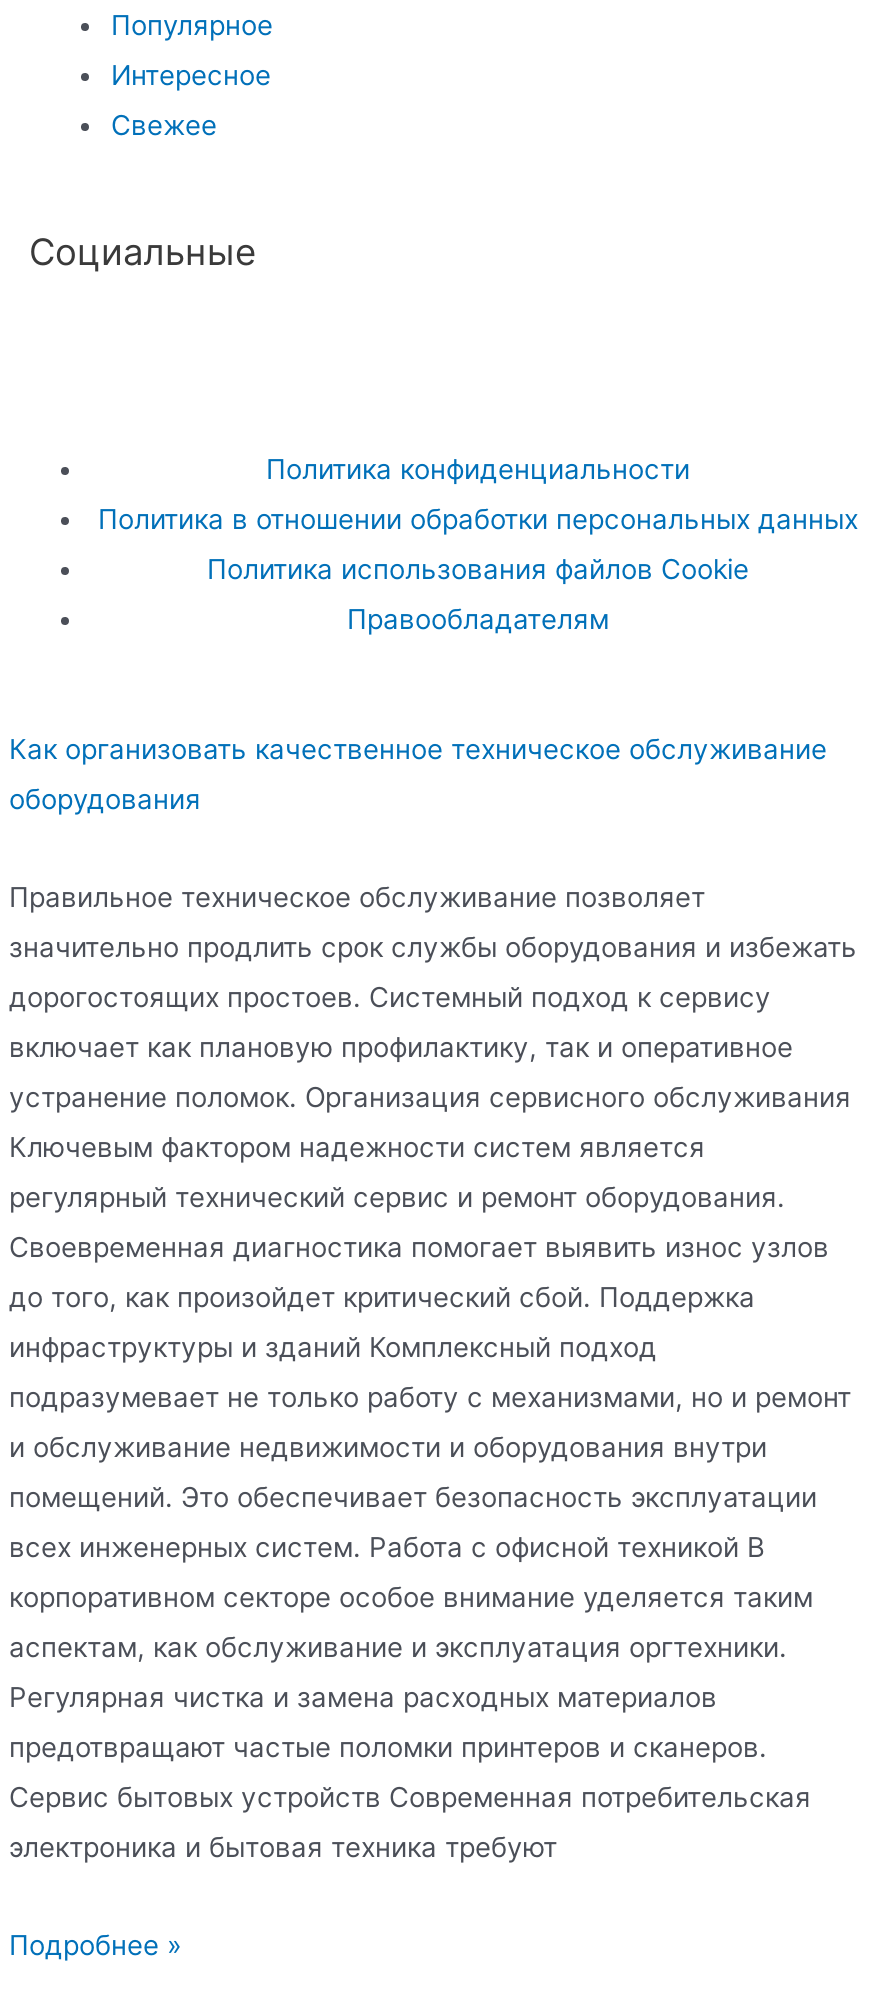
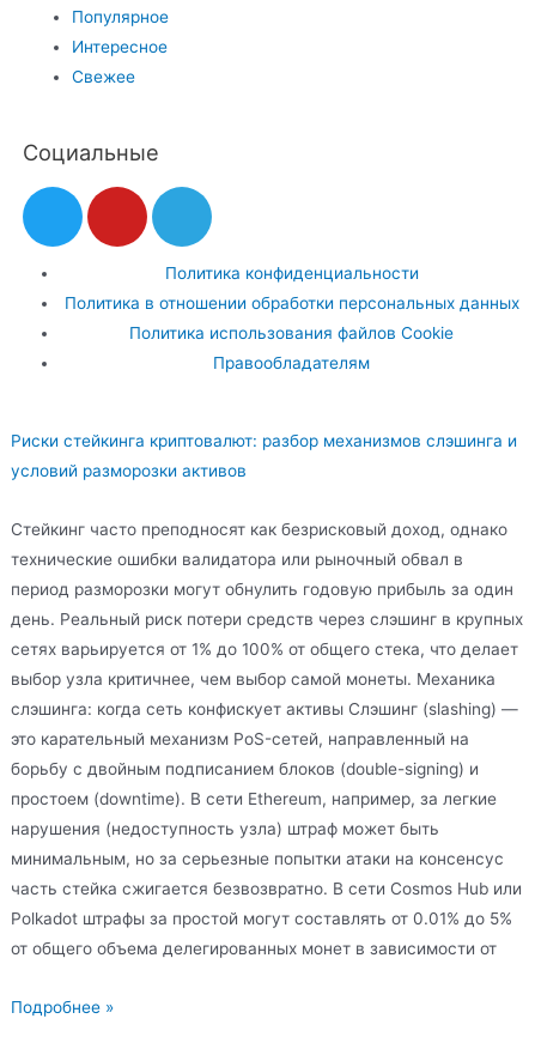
+ [image]

- Как организовать качественное техническое обслуживание
- оборудования
- Правильное техническое обслуживание позволяет
- значительно продлить срок службы оборудования и избежать
- дорогостоящих простоев. Системный подход к сервису
- включает как плановую профилактику, так и оперативное
- устранение поломок. Организация сервисного обслуживания
- Ключевым фактором надежности систем является
- регулярный технический сервис и ремонт оборудования.
- Своевременная диагностика помогает выявить износ узлов
- до того, как произойдет критический сбой. Поддержка
- инфраструктуры и зданий Комплексный подход
- подразумевает не только работу с механизмами, но и ремонт
- и обслуживание недвижимости и оборудования внутри
- помещений. Это обеспечивает безопасность эксплуатации
- всех инженерных систем. Работа с офисной техникой В
- корпоративном секторе особое внимание уделяется таким
- аспектам, как обслуживание и эксплуатация оргтехники.
- Регулярная чистка и замена расходных материалов
- предотвращают частые поломки принтеров и сканеров.
- Сервис бытовых устройств Современная потребительская
- электроника и бытовая техника требуют
+ Риски стейкинга криптовалют: разбор механизмов слэшинга и
+ условий разморозки активов
+ Стейкинг часто преподносят как безрисковый доход, однако
+ технические ошибки валидатора или рыночный обвал в
+ период разморозки могут обнулить годовую прибыль за один
+ день. Реальный риск потери средств через слэшинг в крупных
+ сетях варьируется от 1% до 100% от общего стека, что делает
+ выбор узла критичнее, чем выбор самой монеты. Механика
+ слэшинга: когда сеть конфискует активы Слэшинг (slashing) —
+ это карательный механизм PoS-сетей, направленный на
+ борьбу с двойным подписанием блоков (double-signing) и
+ простоем (downtime). В сети Ethereum, например, за легкие
+ нарушения (недоступность узла) штраф может быть
+ минимальным, но за серьезные попытки атаки на консенсус
+ часть стейка сжигается безвозвратно. В сети Cosmos Hub или
+ Polkadot штрафы за простой могут составлять от 0.01% до 5%
+ от общего объема делегированных монет в зависимости от
